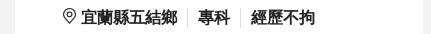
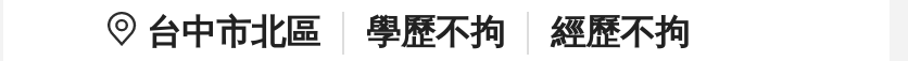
- 宜蘭縣五結鄉
- 專科
+ 台中市北區
+ 學歷不拘
